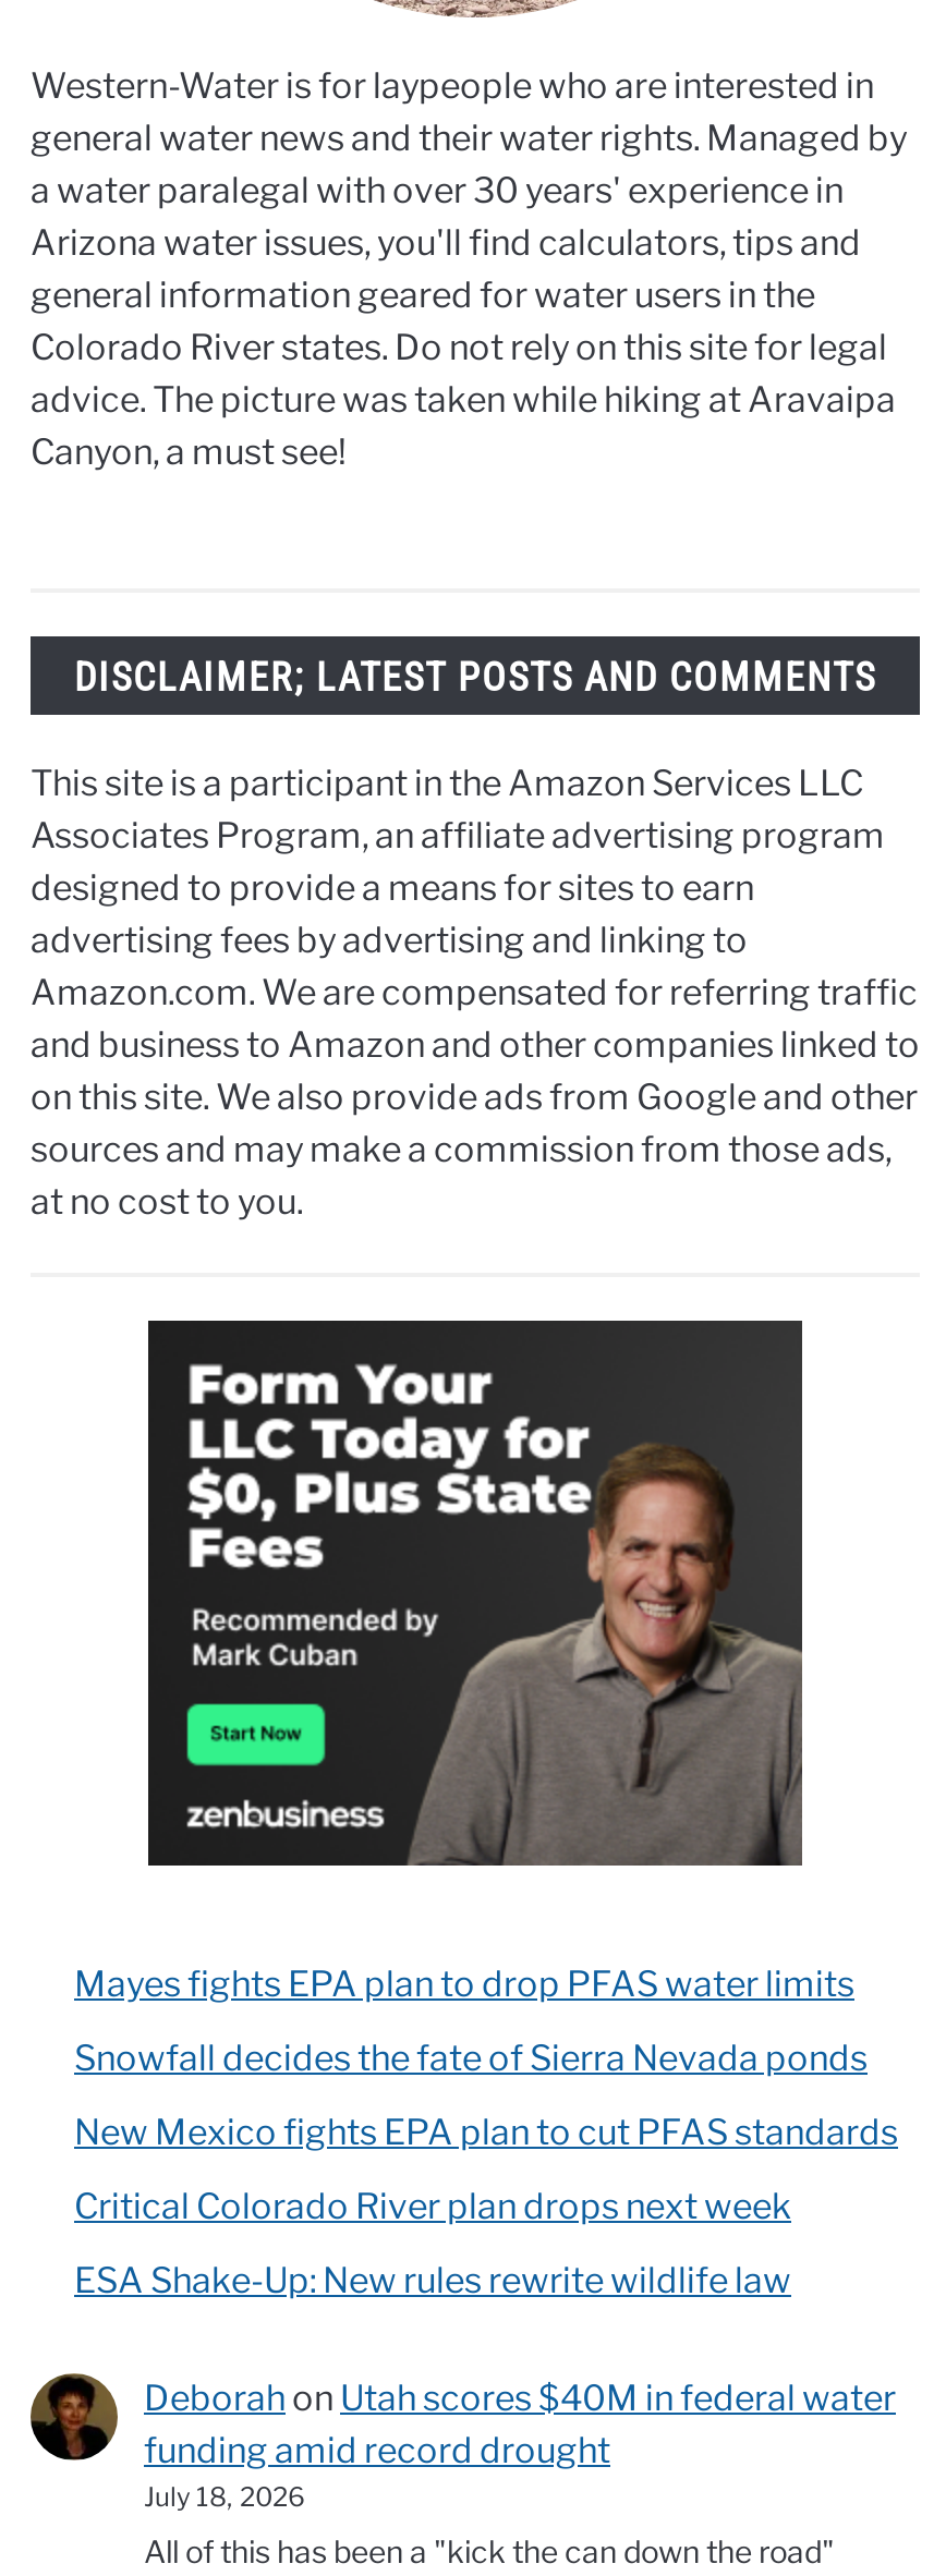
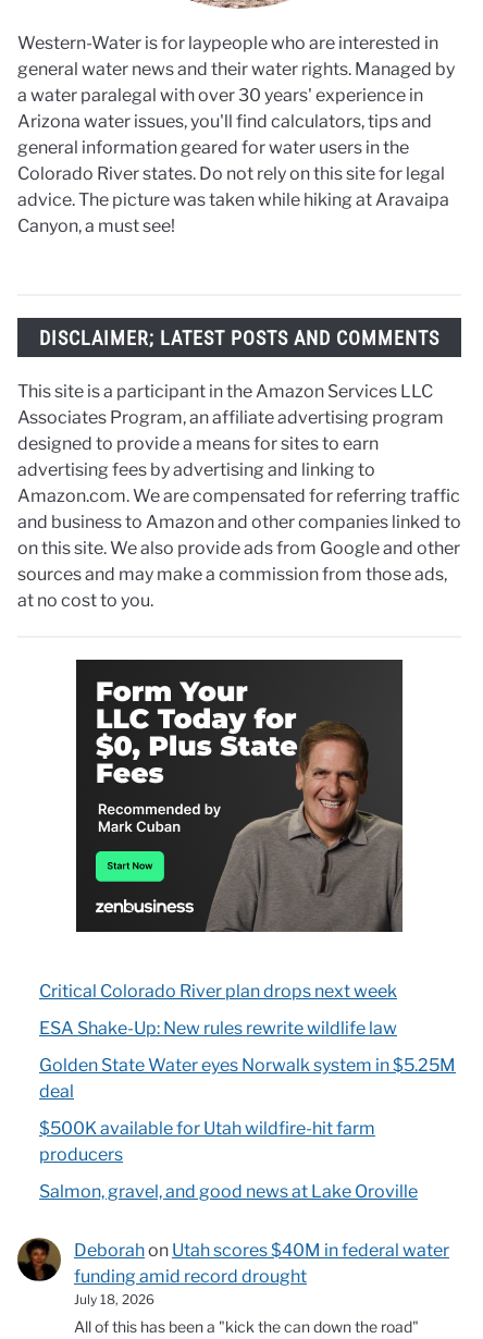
- Mayes fights EPA plan to drop PFAS water limits
- Snowfall decides the fate of Sierra Nevada ponds
- New Mexico fights EPA plan to cut PFAS standards

moved up: Critical Colorado River plan drops next week | ESA Shake-Up: New rules rewrite wildlife law

+ Golden State Water eyes Norwalk system in $5.25M
+ deal
+ $500K available for Utah wildfire-hit farm
+ producers
+ Salmon, gravel, and good news at Lake Oroville
